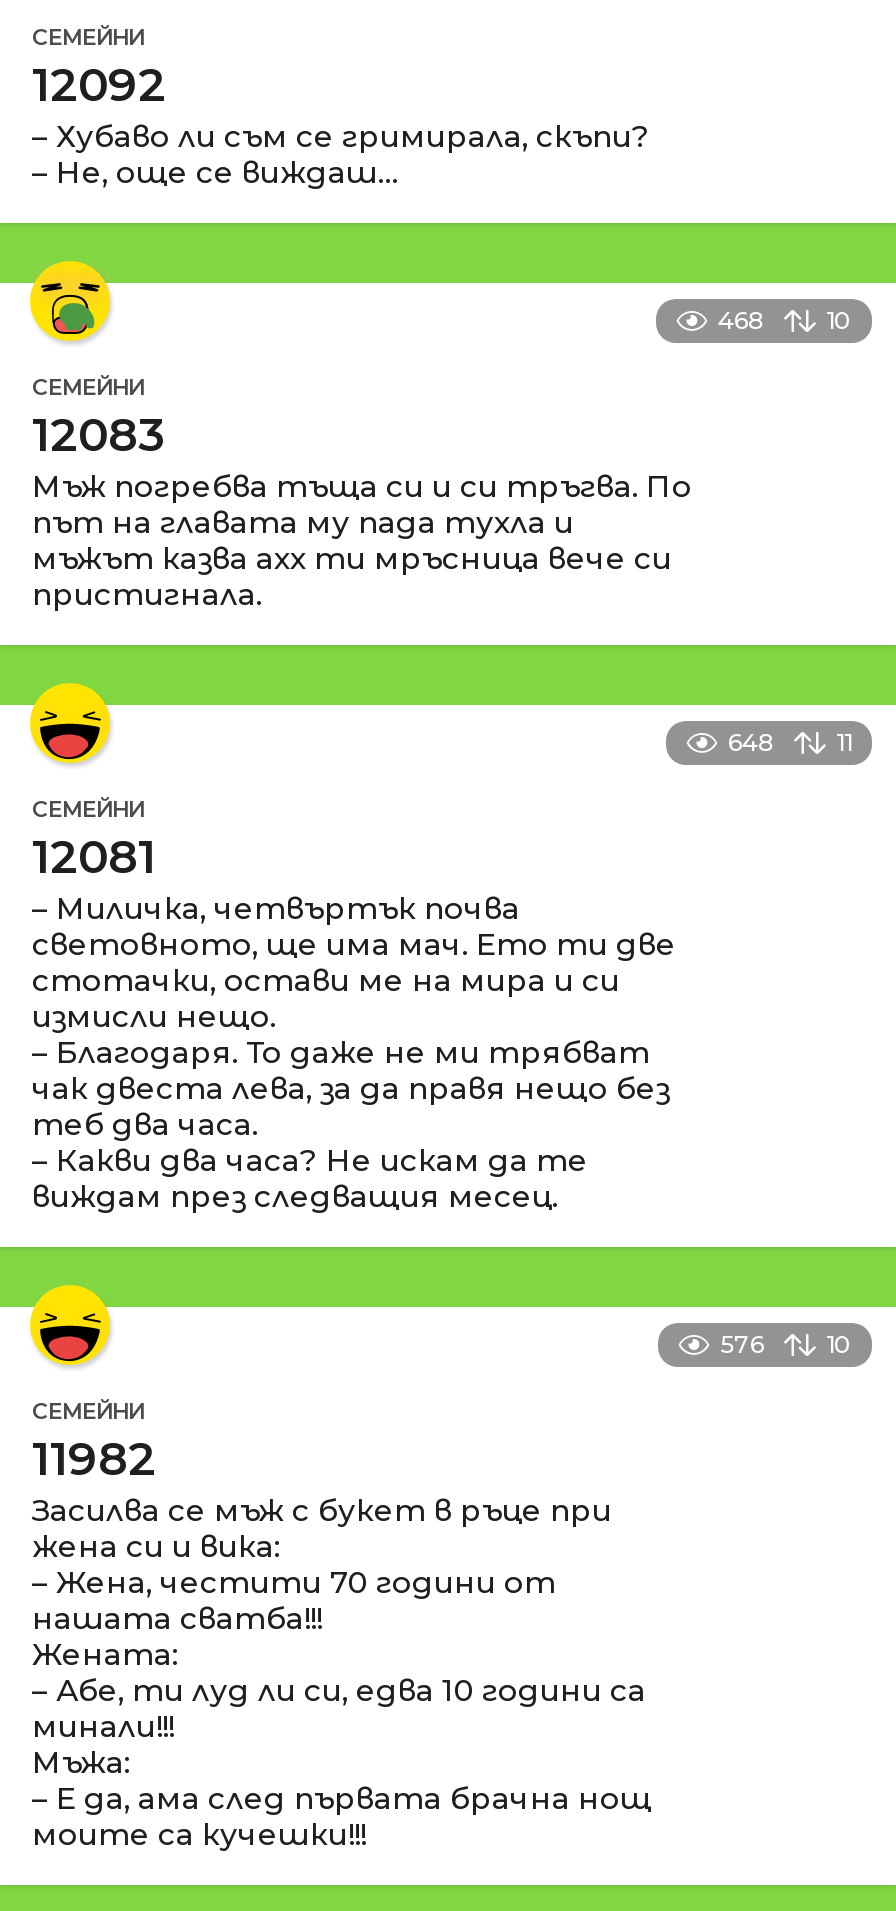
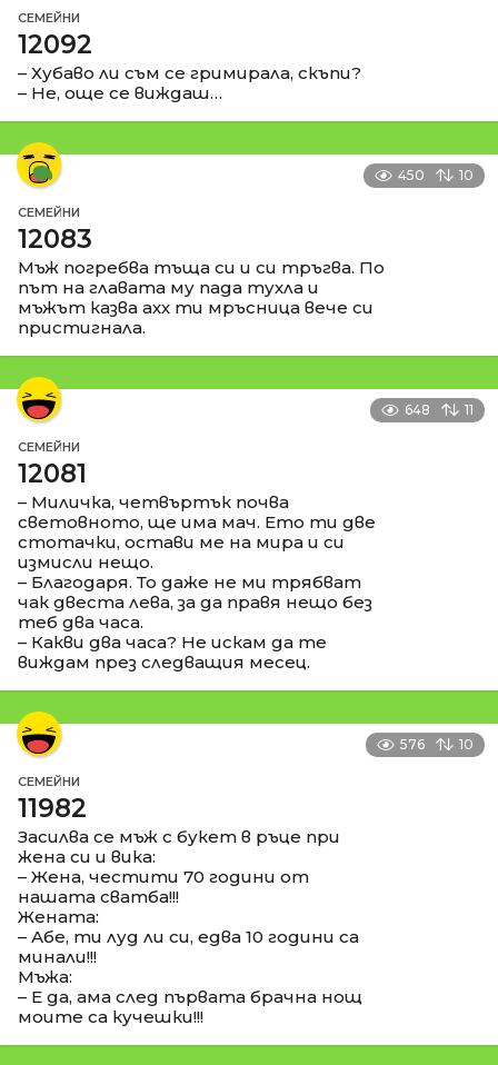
- 468
+ 450
